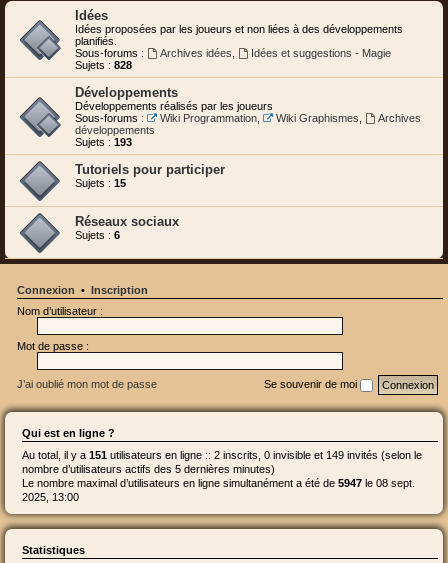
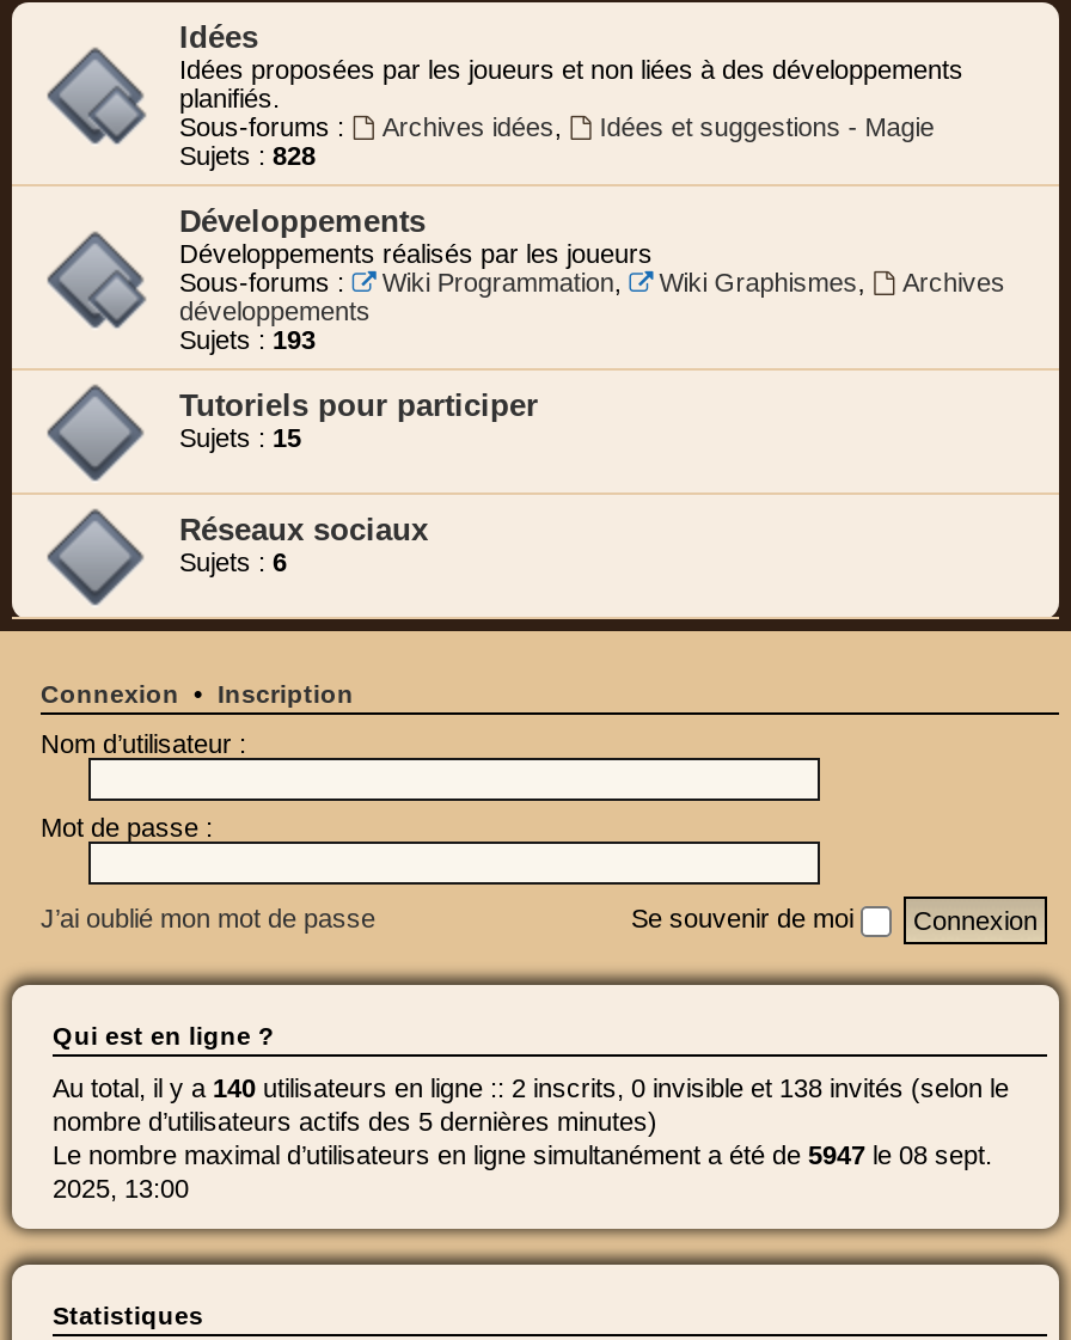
- Au total, il y a 151 utilisateurs en ligne :: 2 inscrits, 0 invisible et 149 invités (selon le
+ Au total, il y a 140 utilisateurs en ligne :: 2 inscrits, 0 invisible et 138 invités (selon le
